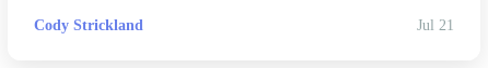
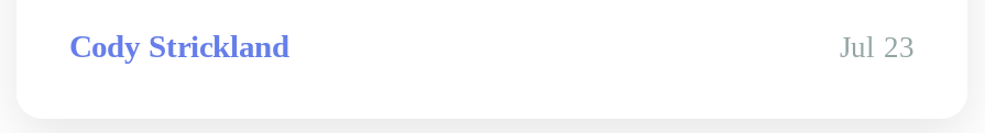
- Jul 21
+ Jul 23
